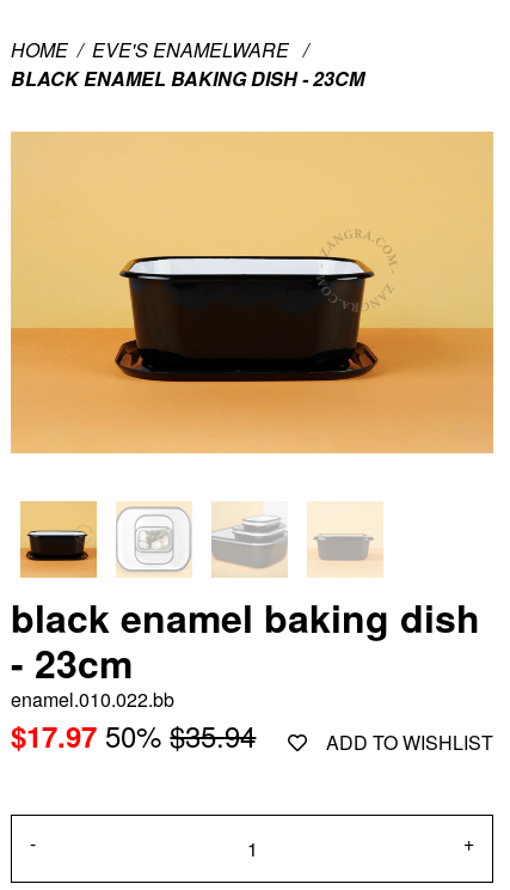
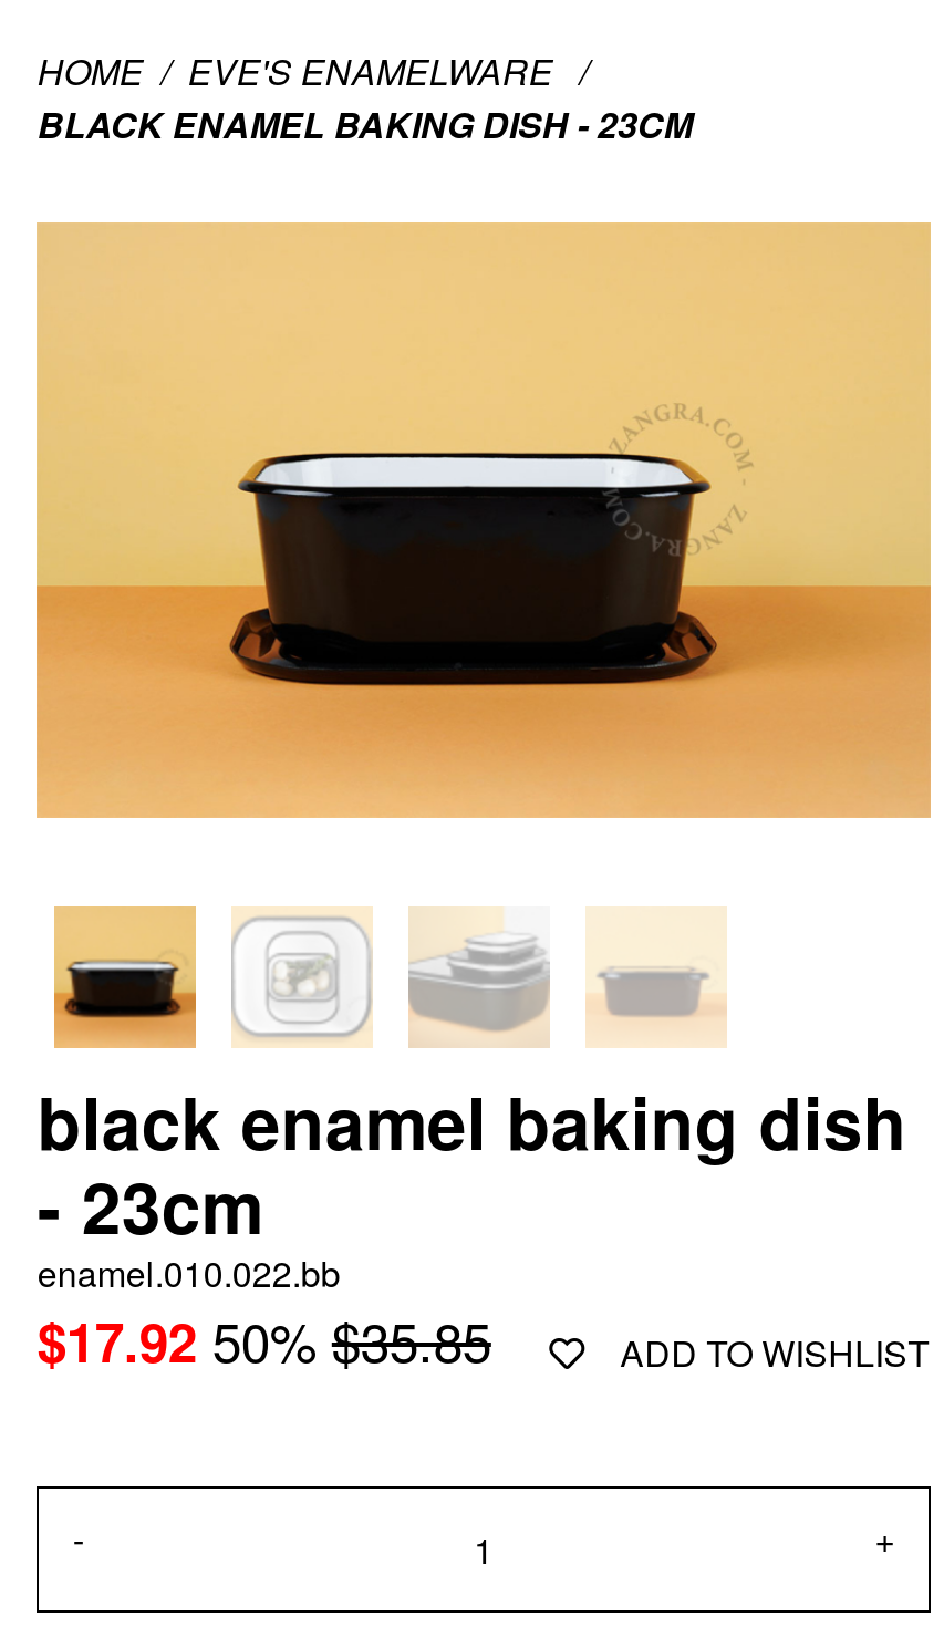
- $17.97 50% $35.94
+ $17.92 50% $35.85
